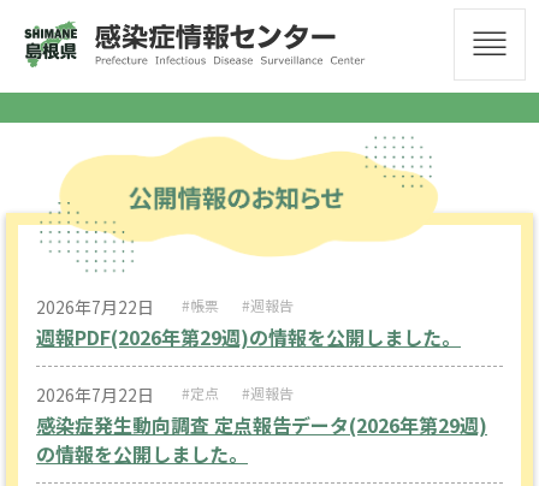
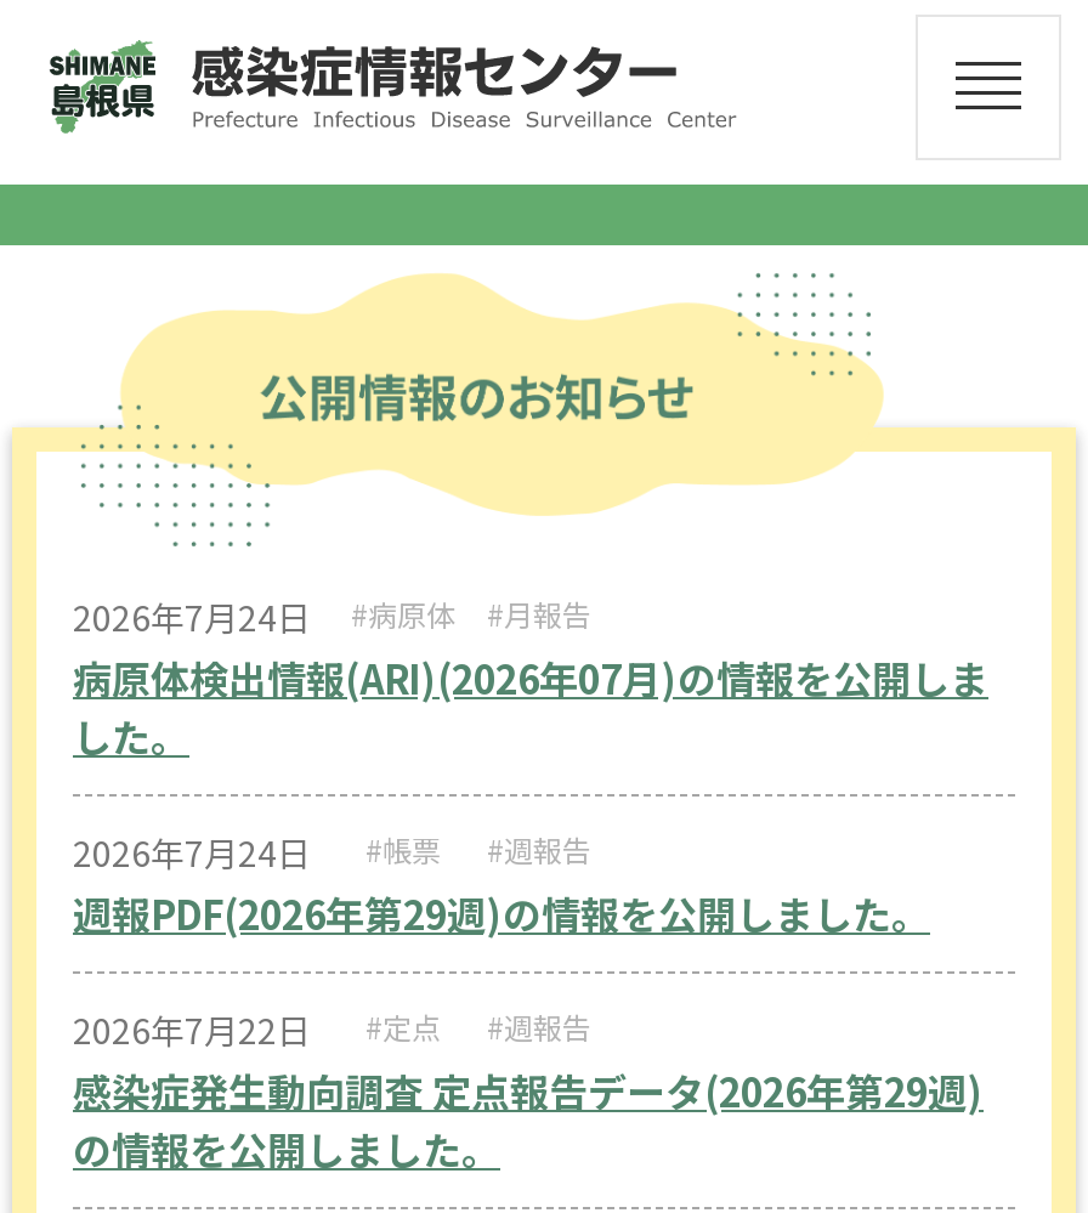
- 2026年7月22日
+ 2026年7月24日
+ #病原体
+ #月報告
+ 病原体検出情報(ARI)(2026年07月)の情報を公開しま
+ した。
+ 2026年7月24日
